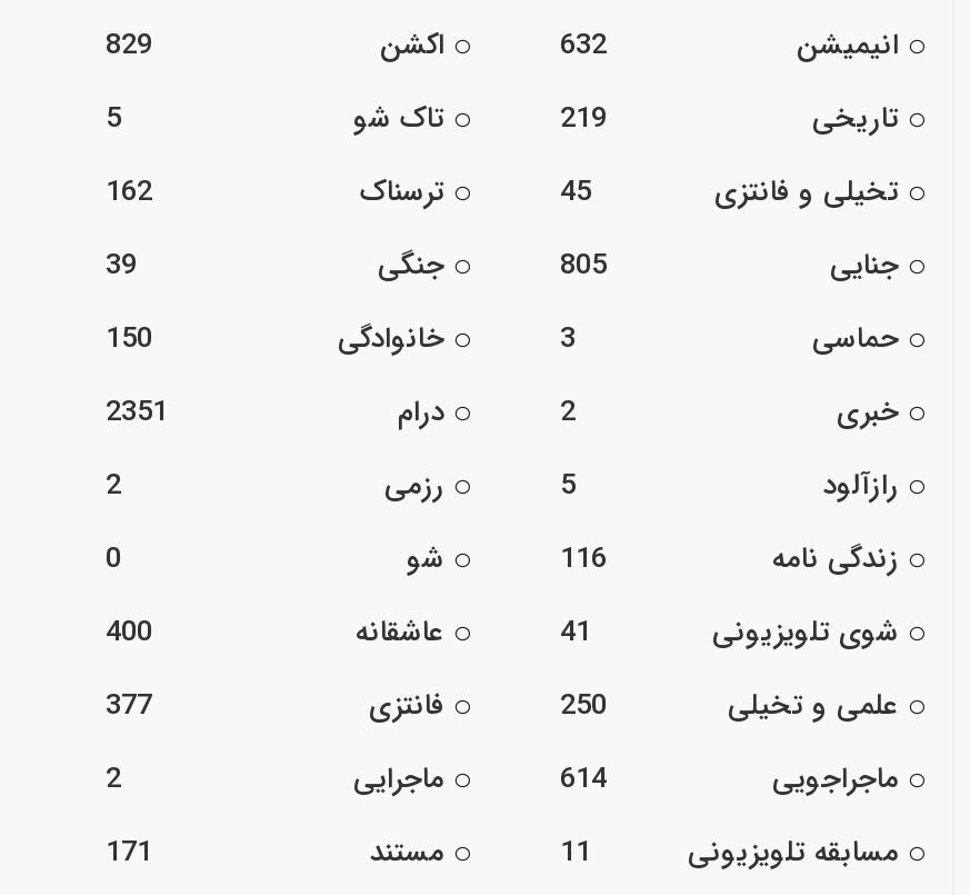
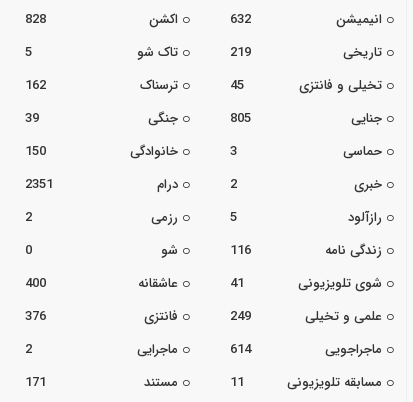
- 829
+ 828

- 377
+ 376

- 250
+ 249
